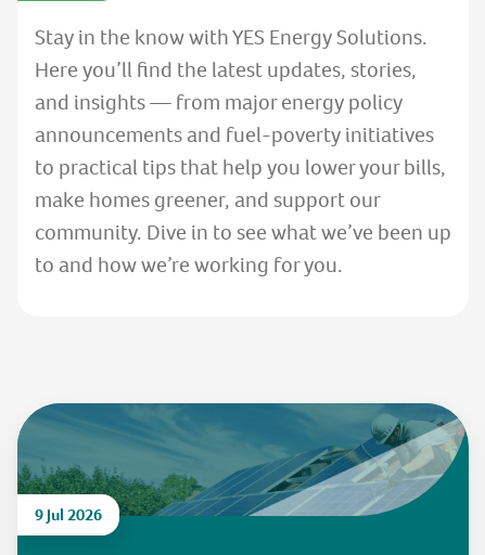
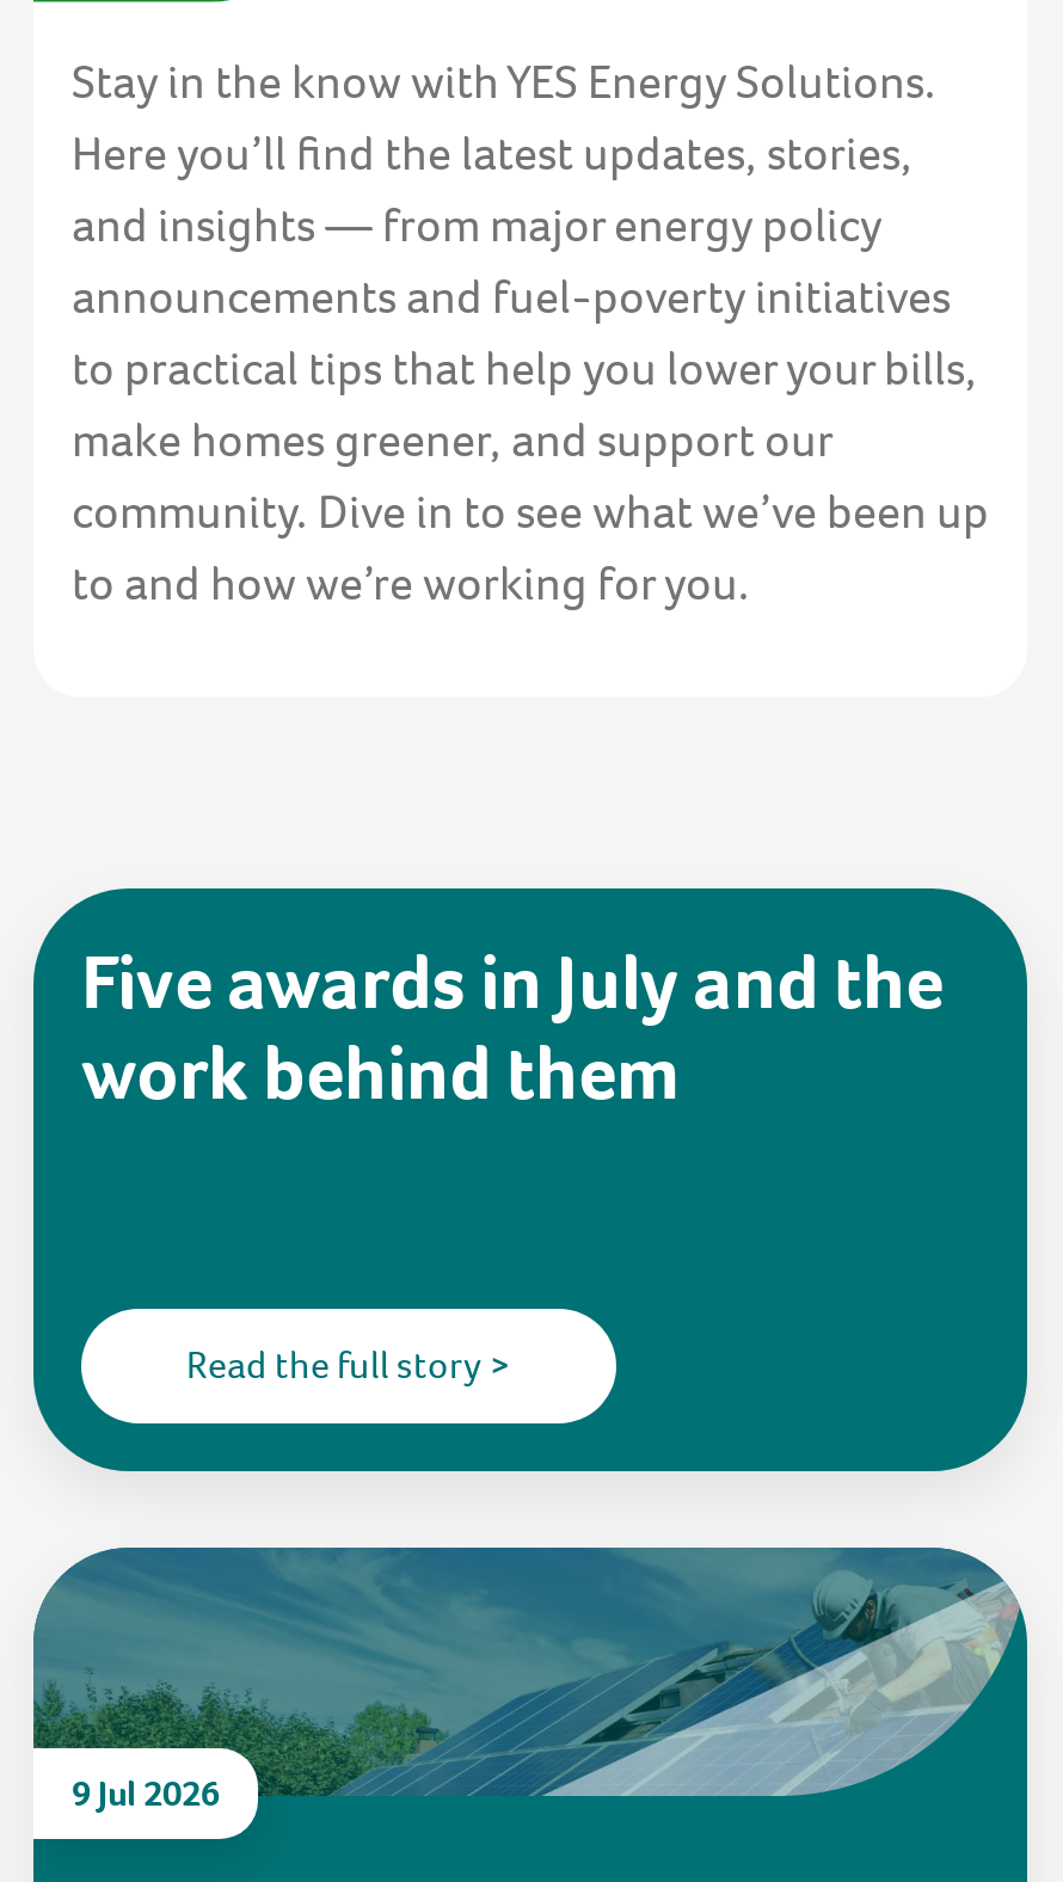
+ Five awards in July and the
+ work behind them
+ Read the full story >
